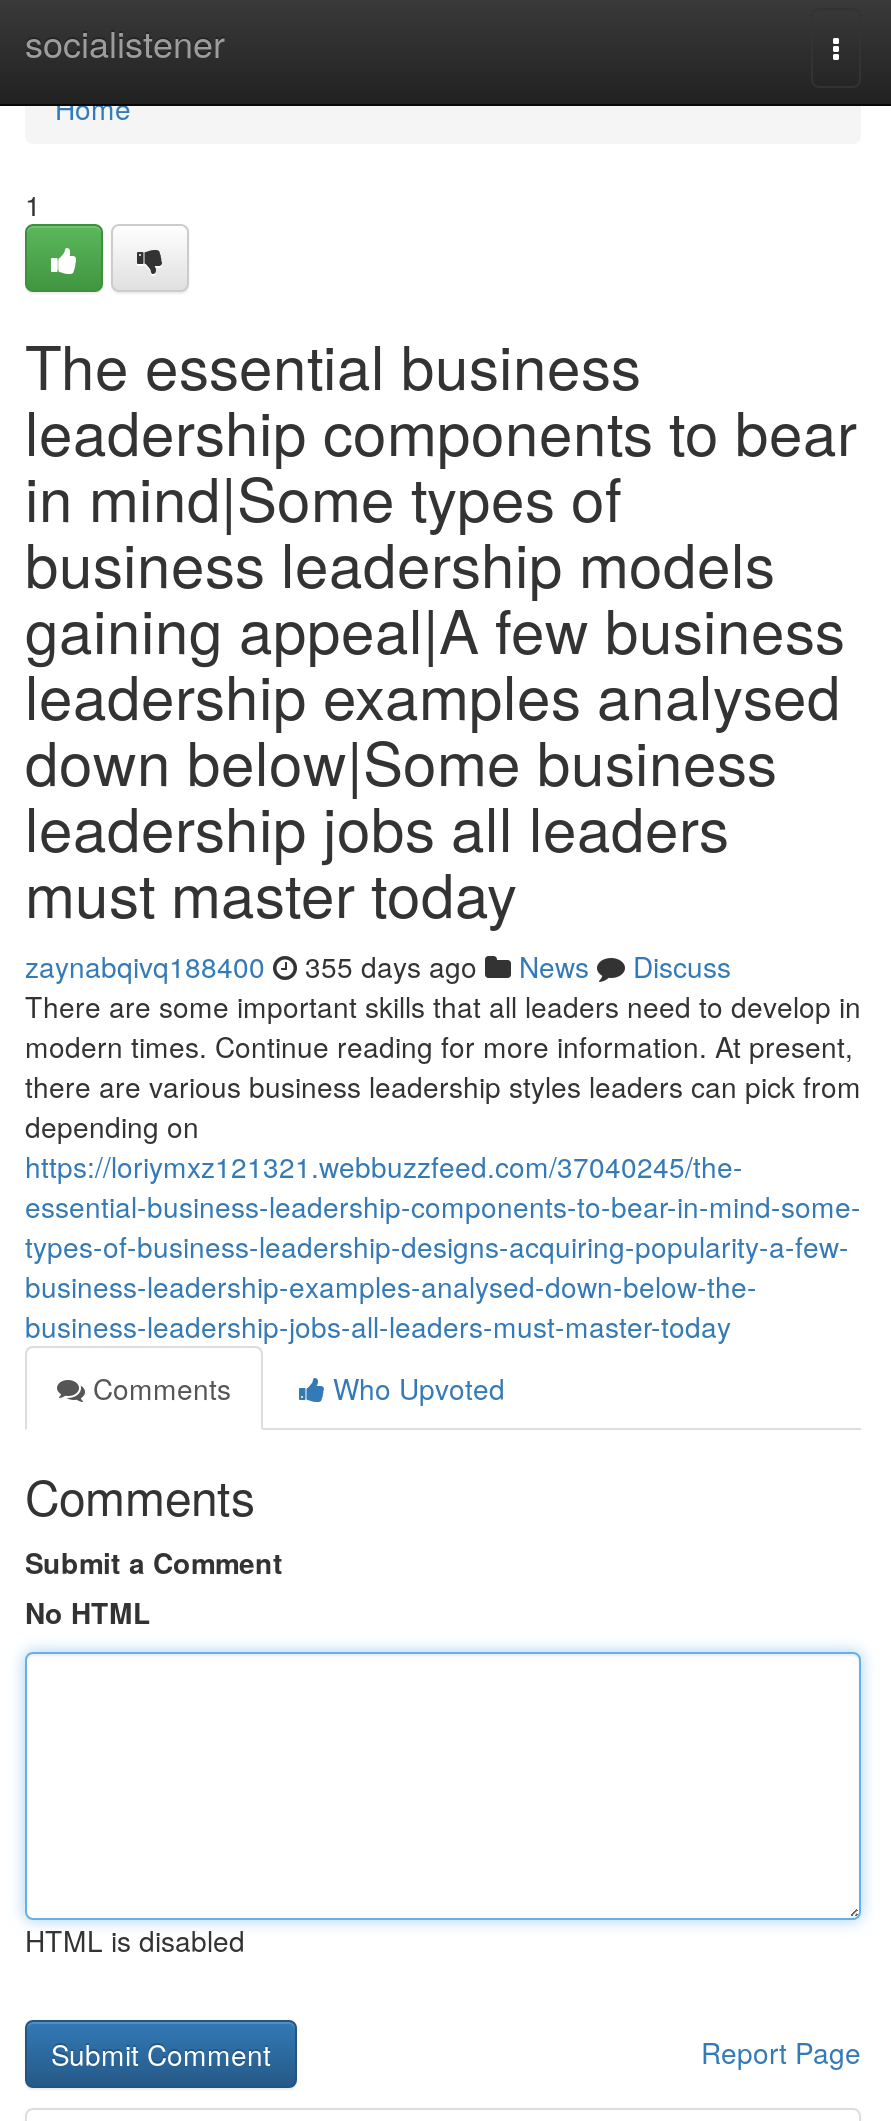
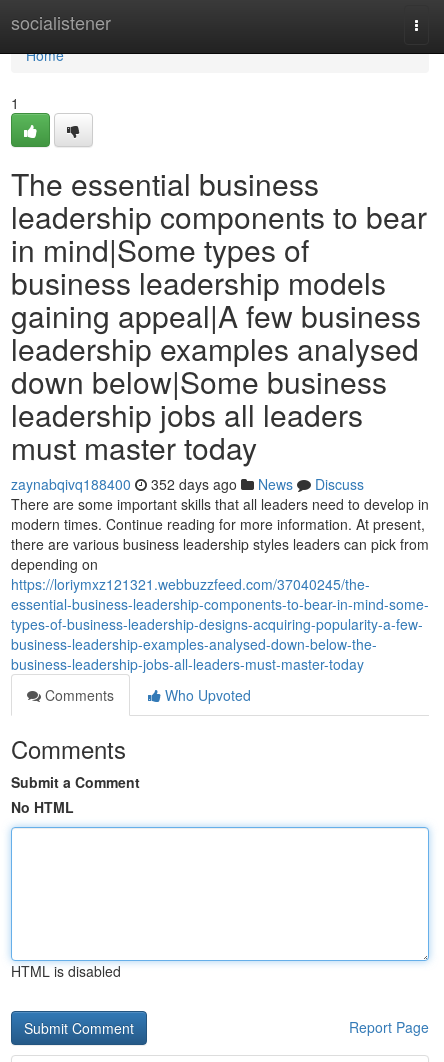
- zaynabqivq188400 355 days ago News Discuss
+ zaynabqivq188400 352 days ago News Discuss
